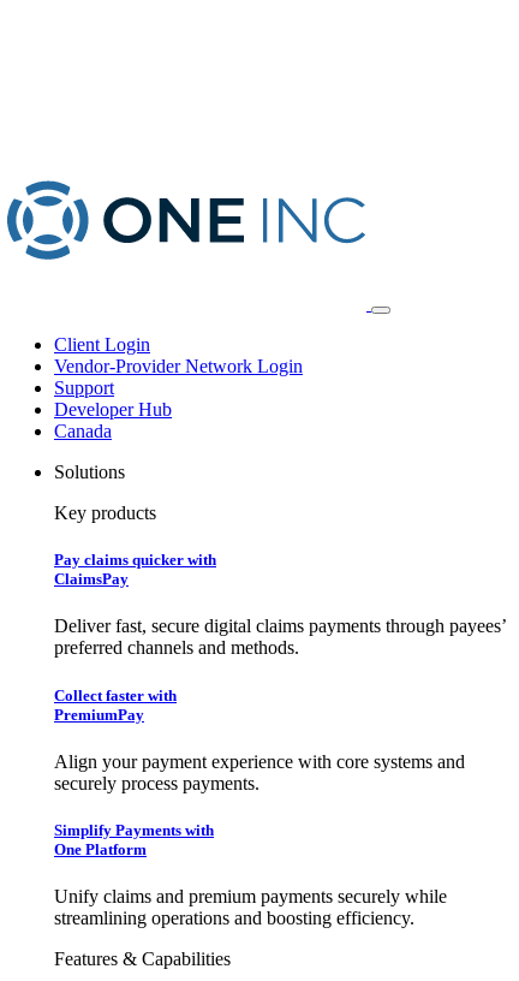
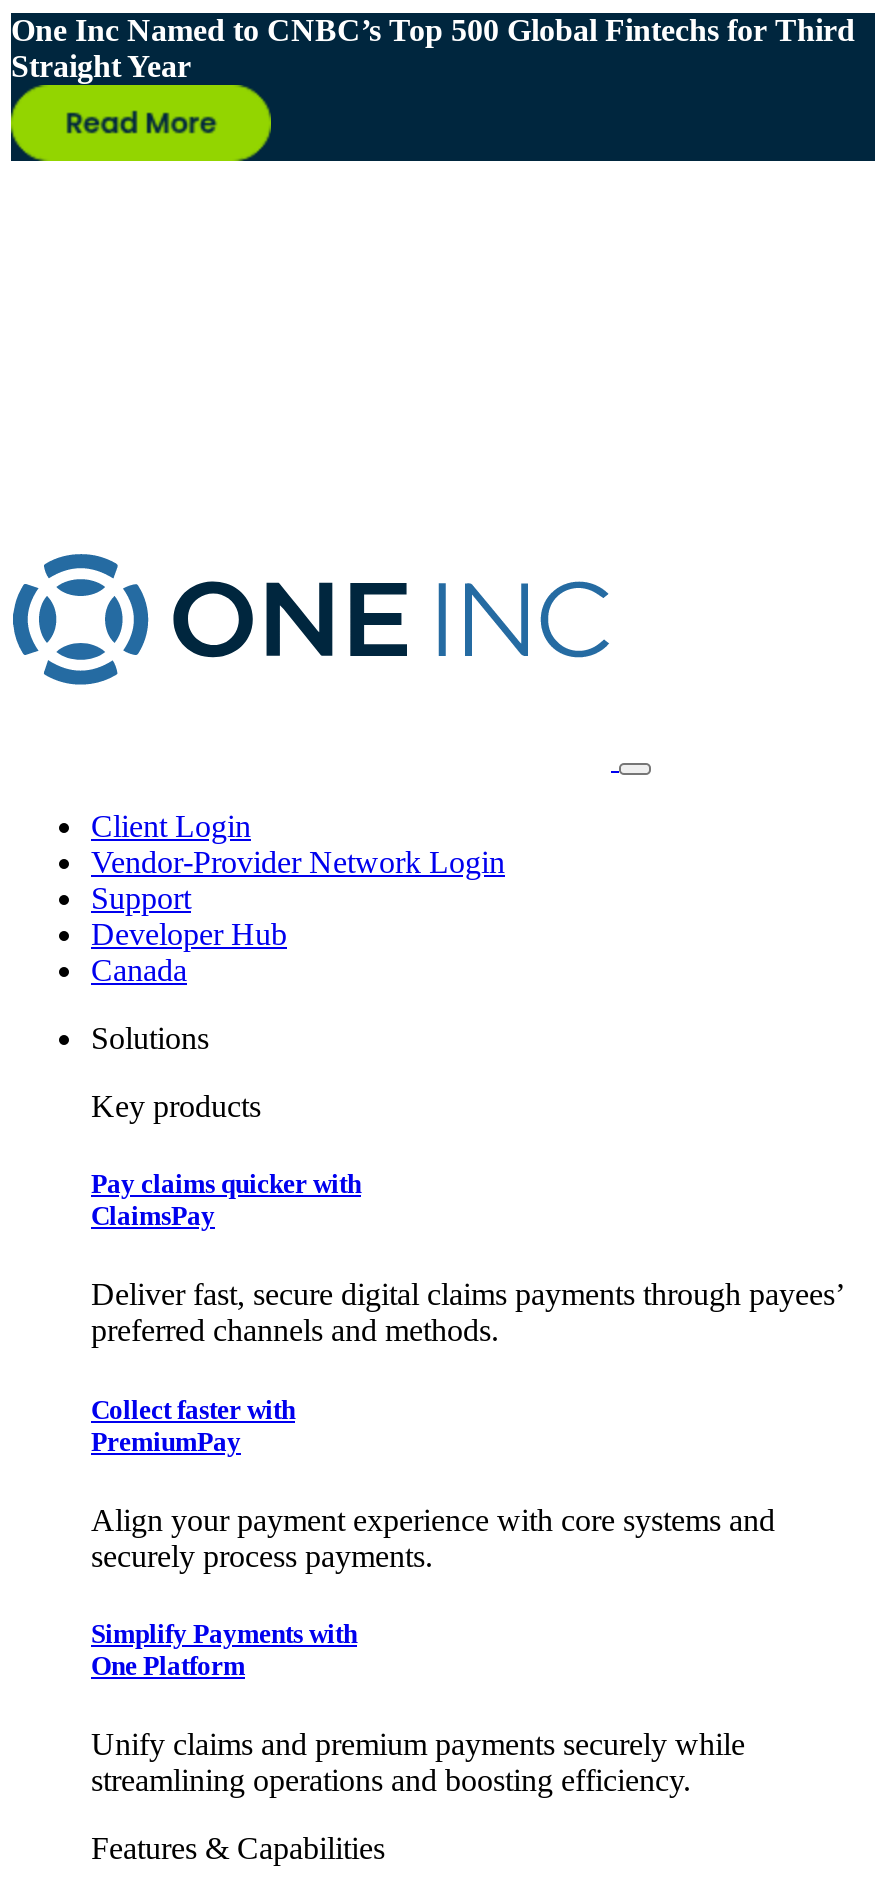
+ One Inc Named to CNBC’s Top 500 Global Fintechs for Third
+ Straight Year
